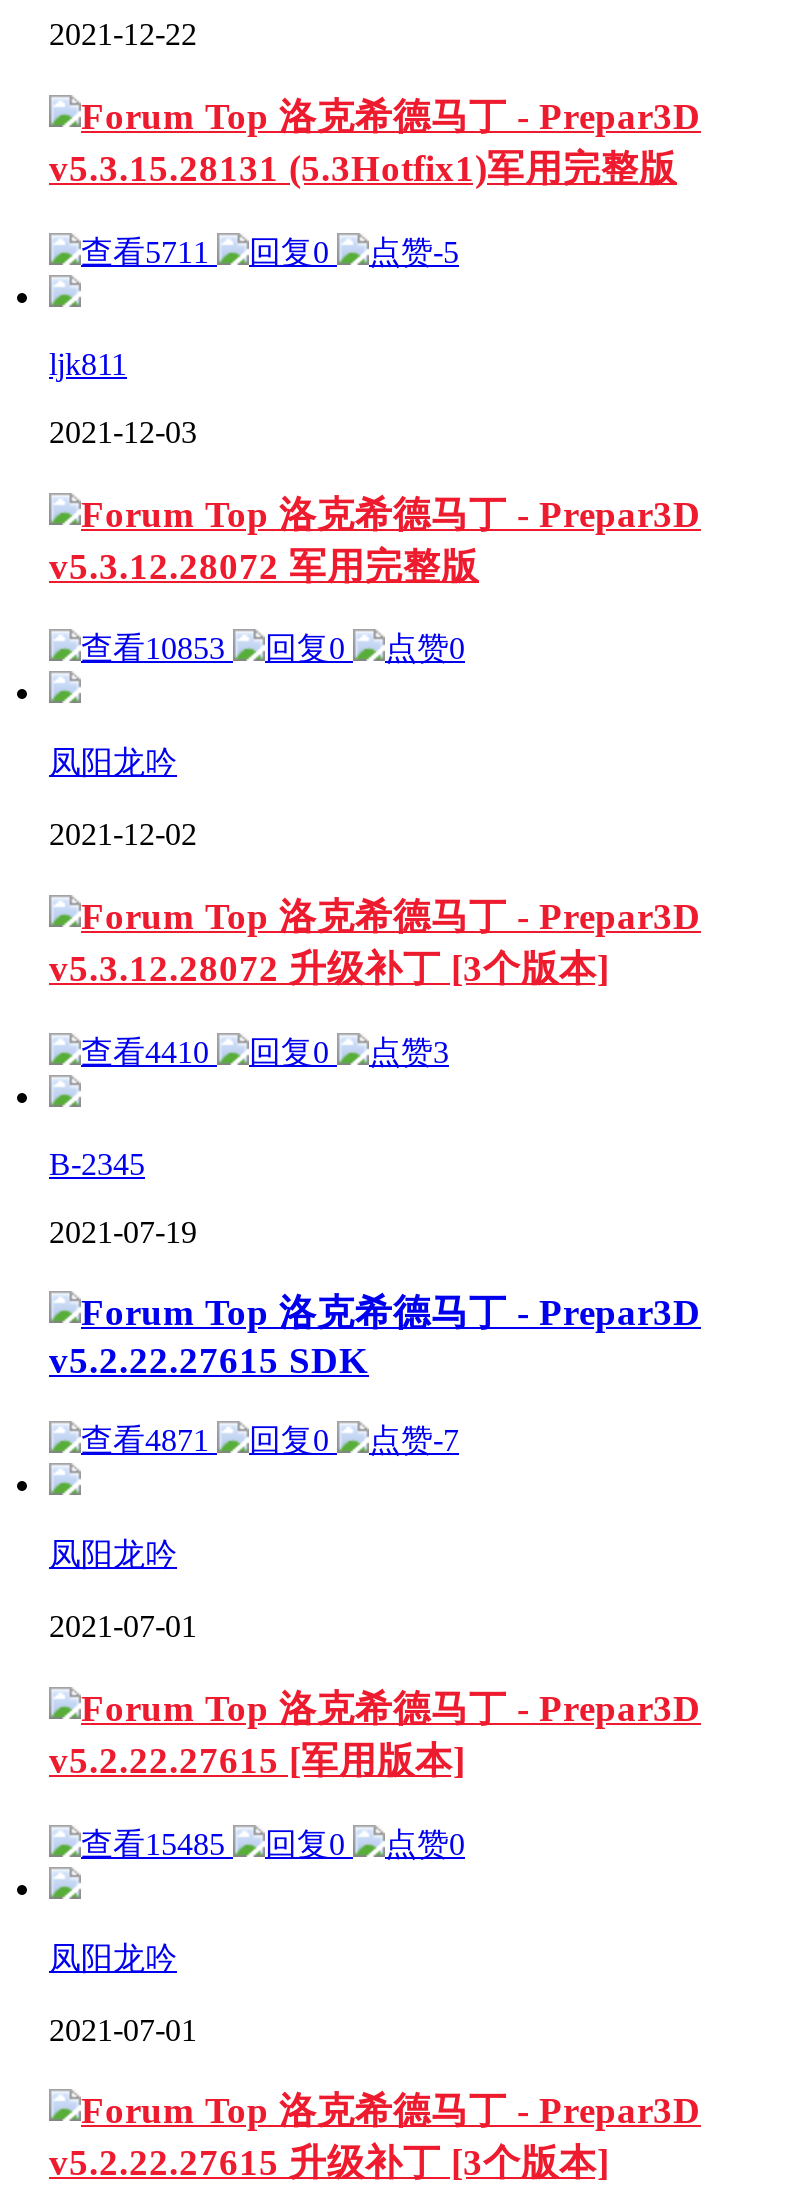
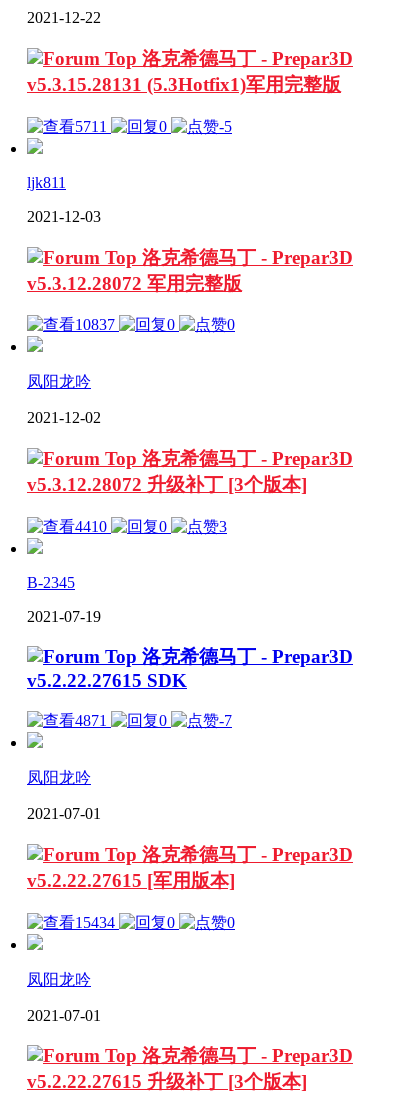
- 10853
+ 10837

- 15485
+ 15434
